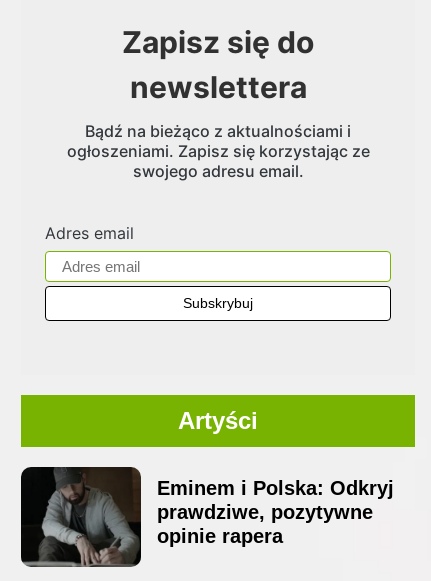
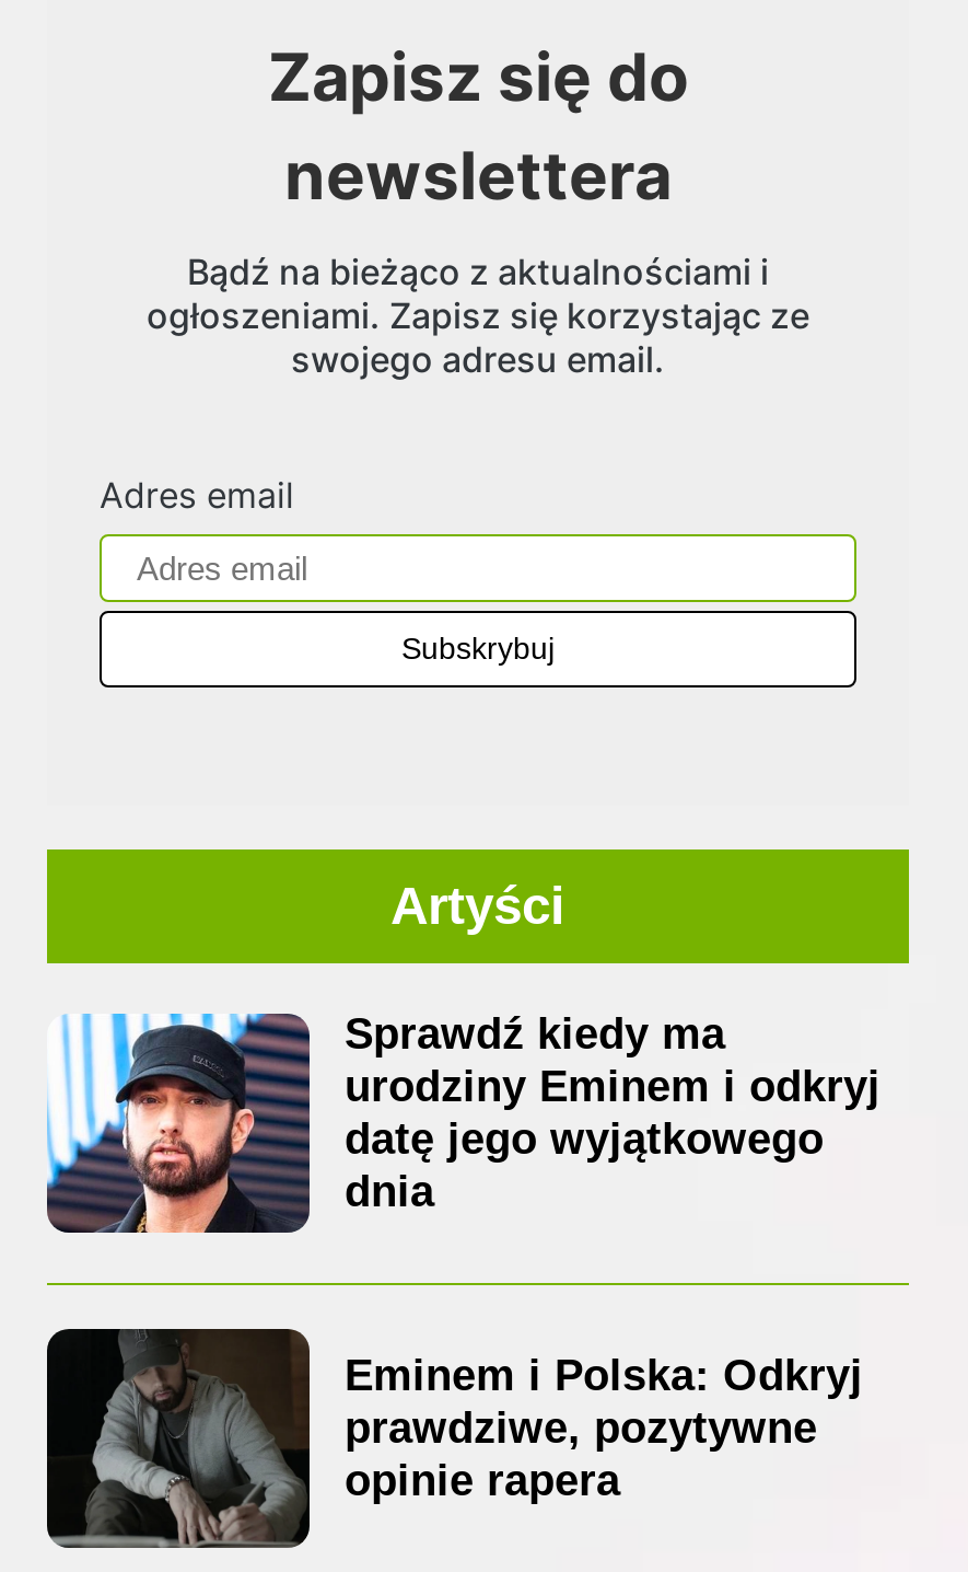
+ [image]
+ Sprawdź kiedy ma
+ urodziny Eminem i odkryj
+ datę jego wyjątkowego
+ dnia
